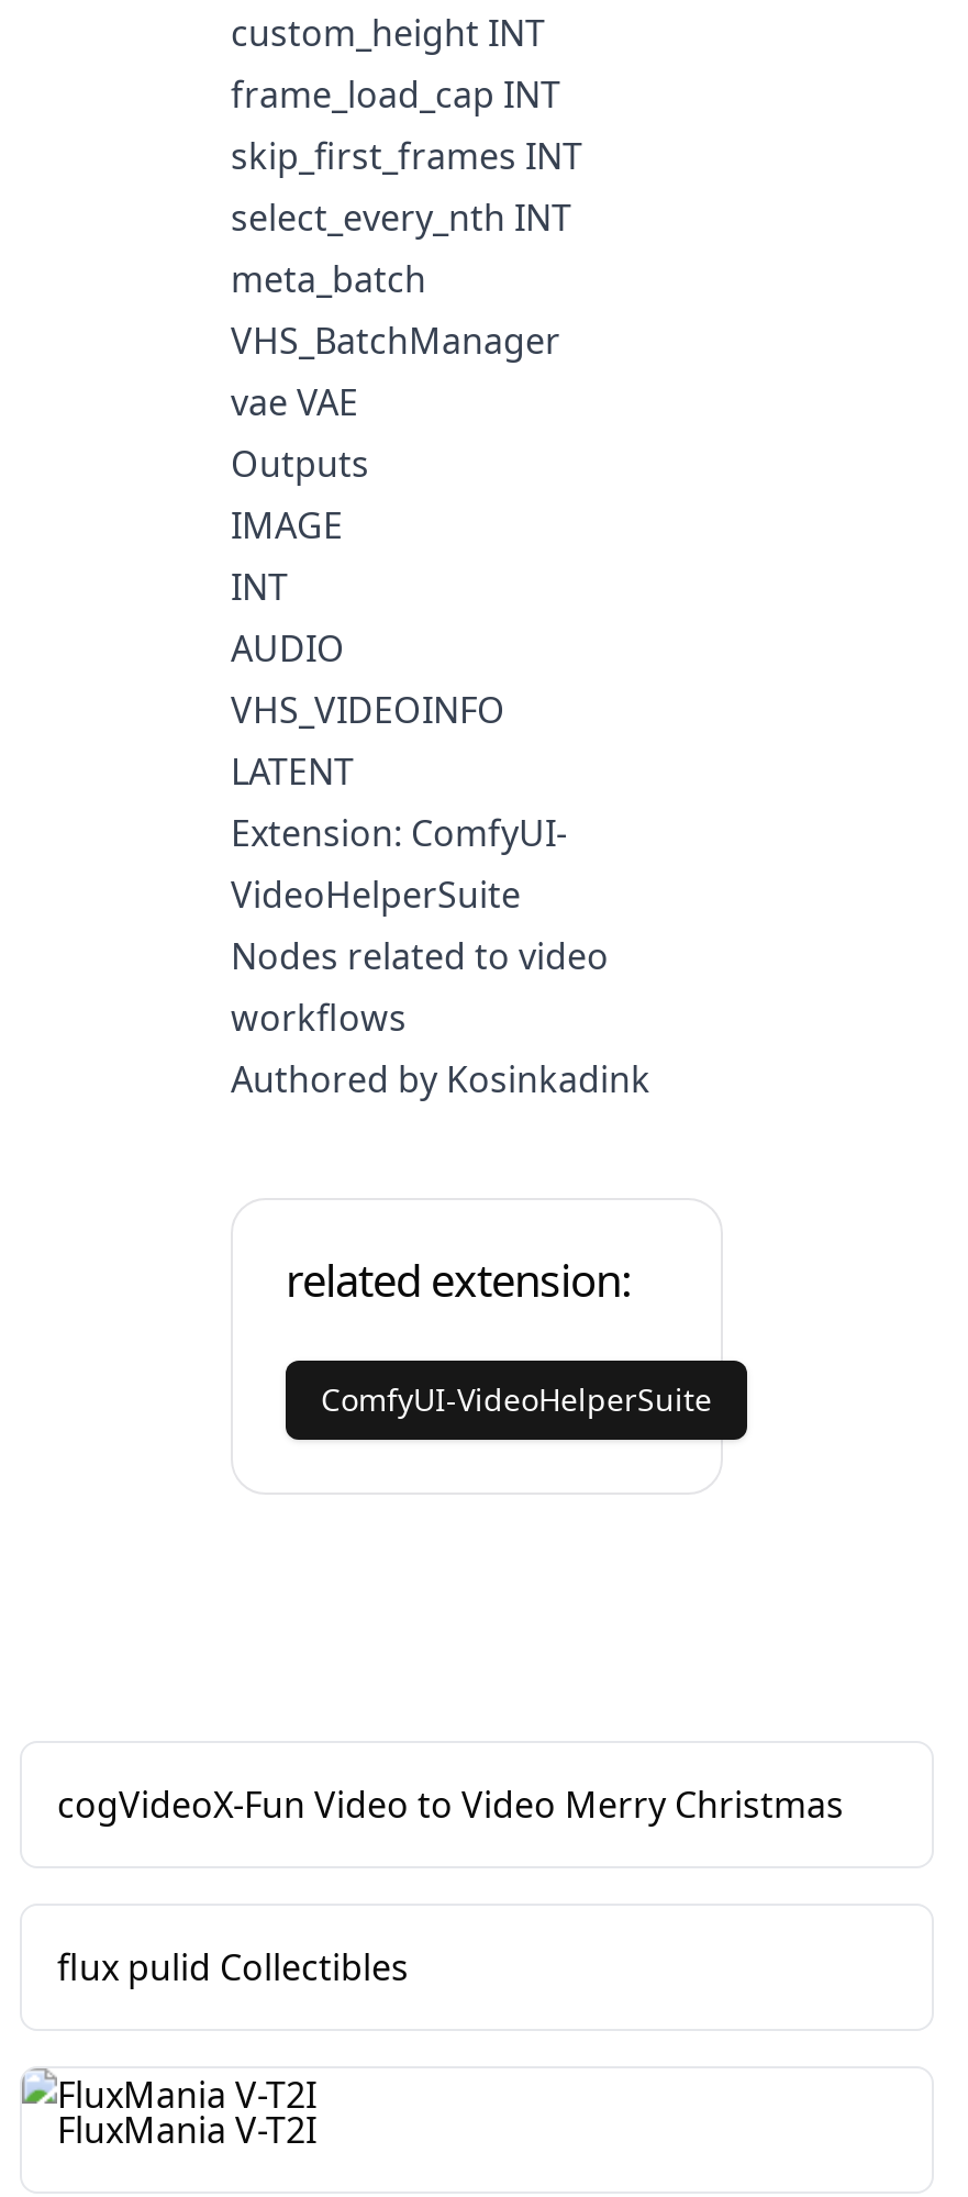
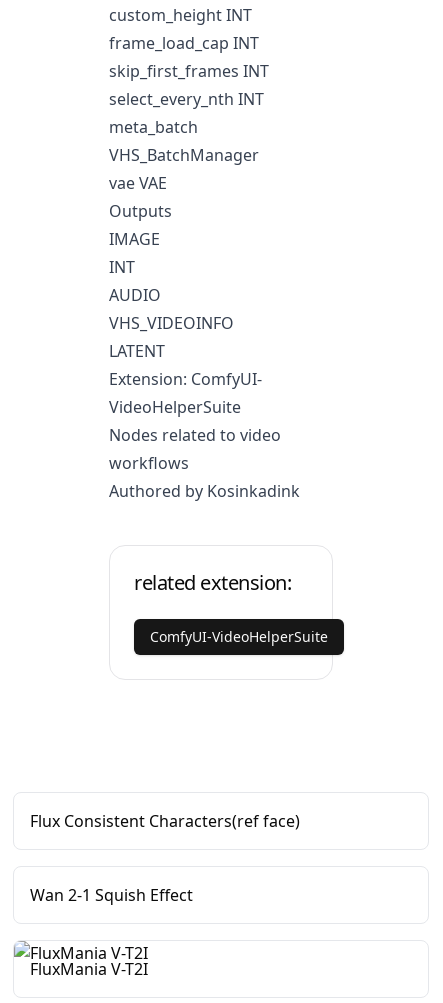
- cogVideoX-Fun Video to Video Merry Christmas
+ Flux Consistent Characters(ref face)

- flux pulid Collectibles
+ Wan 2-1 Squish Effect
